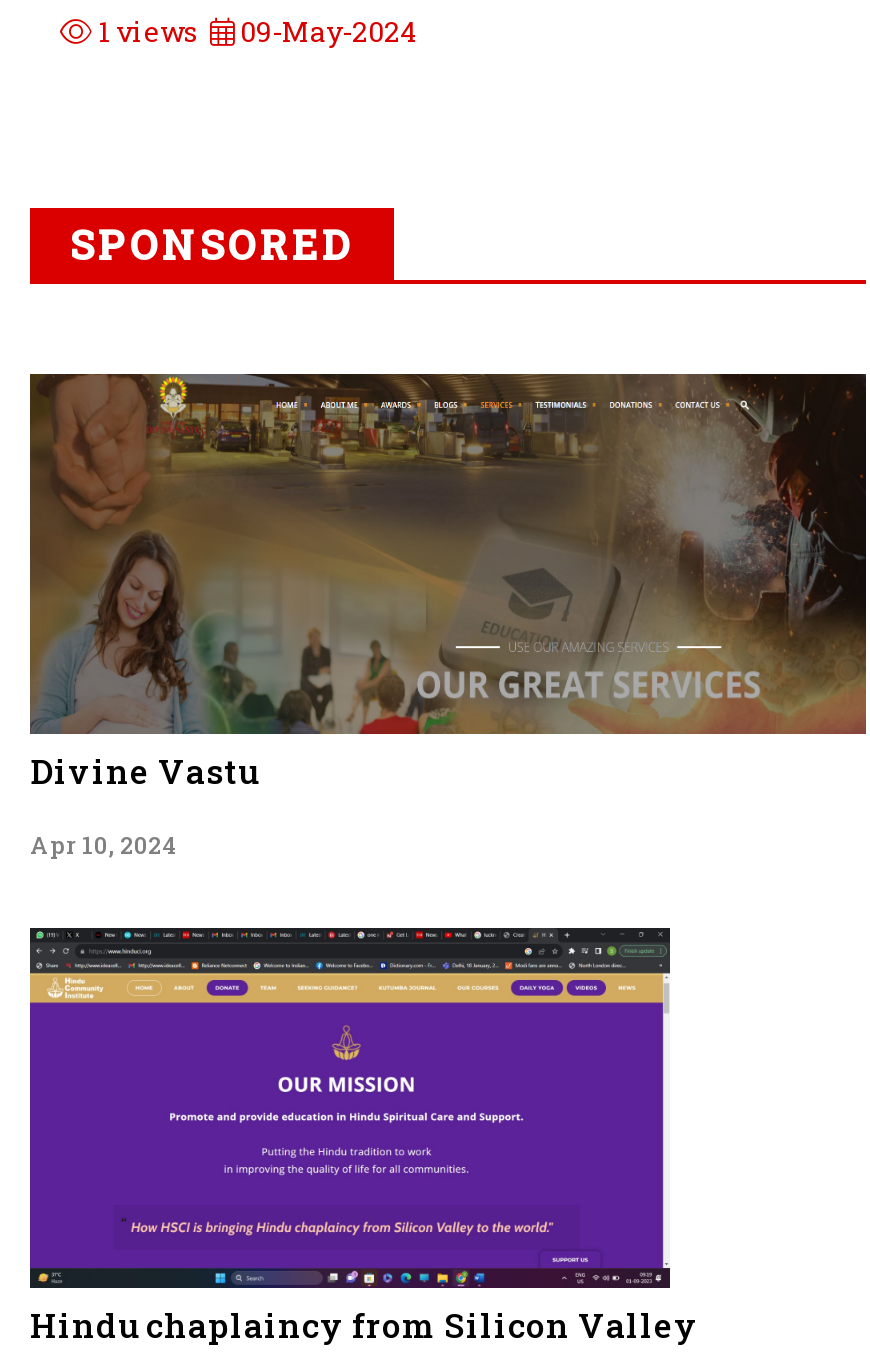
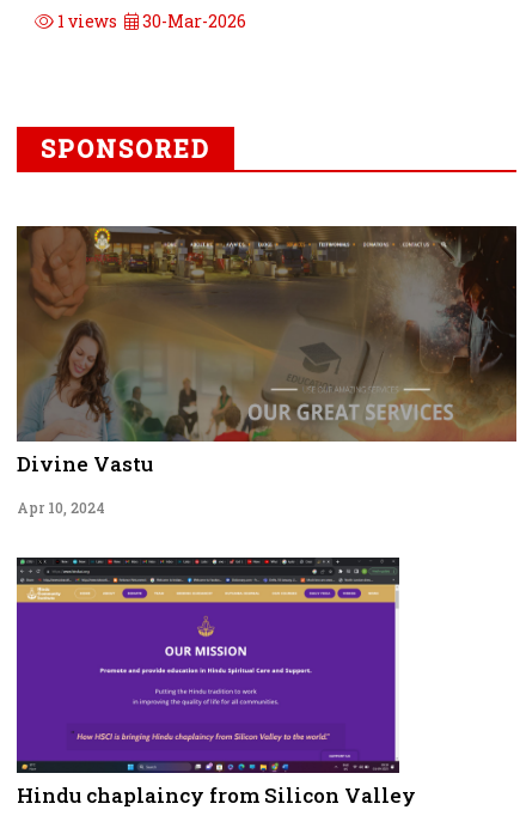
- 1 views 09-May-2024
+ 1 views 30-Mar-2026
